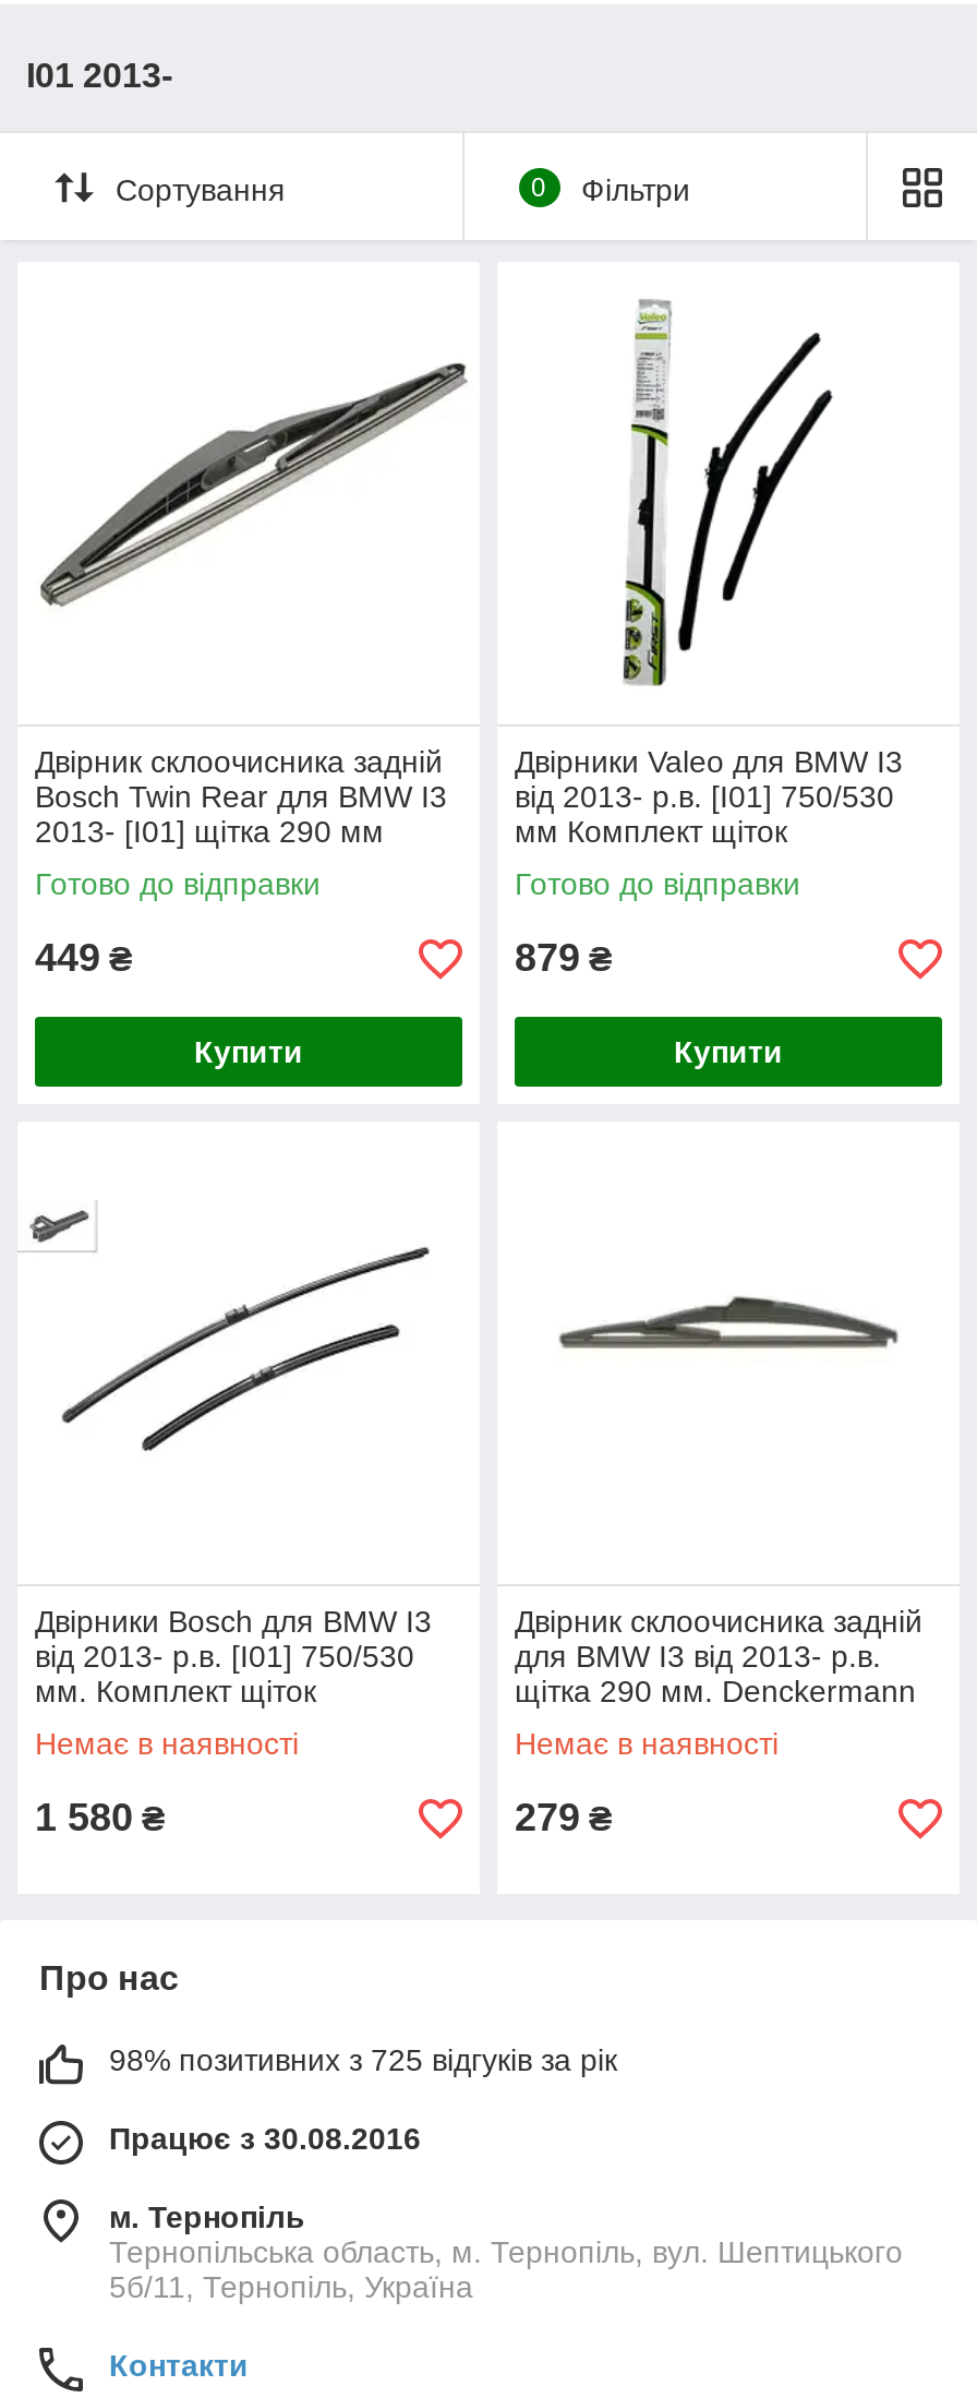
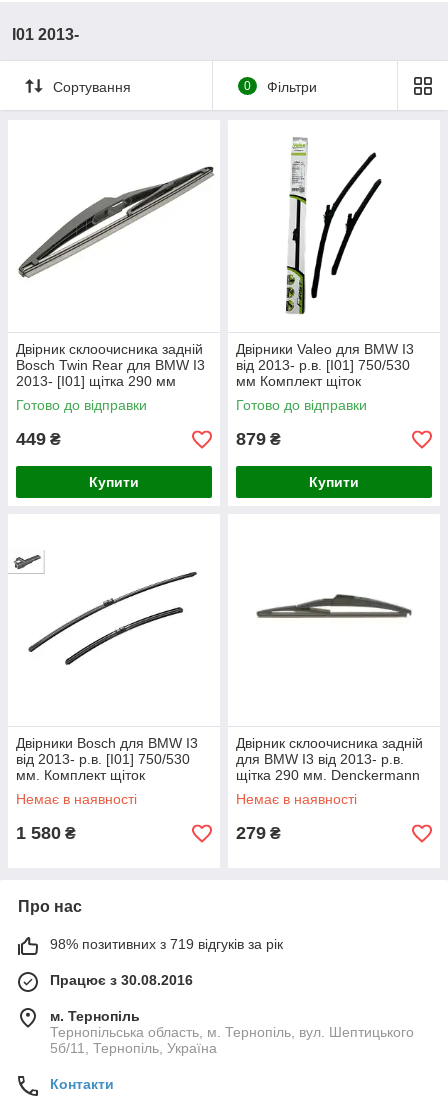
- 98% позитивних з 725 відгуків за рік
+ 98% позитивних з 719 відгуків за рік
